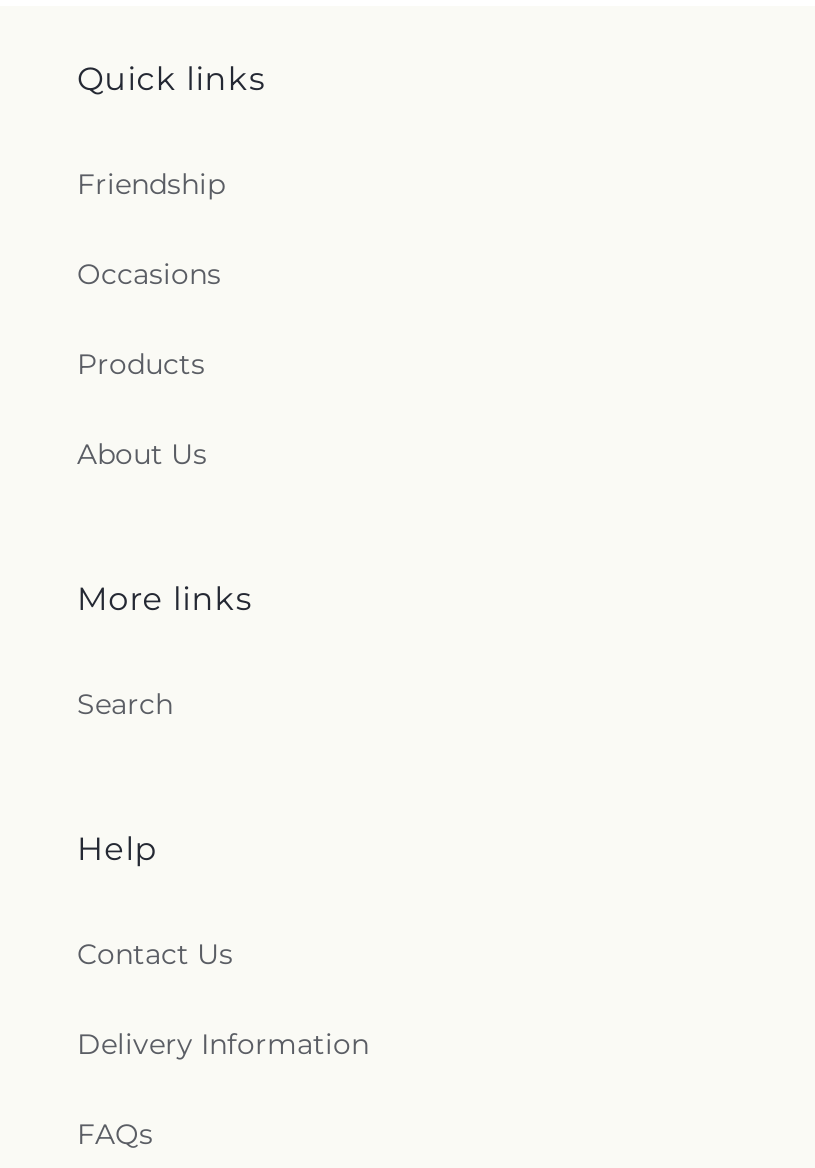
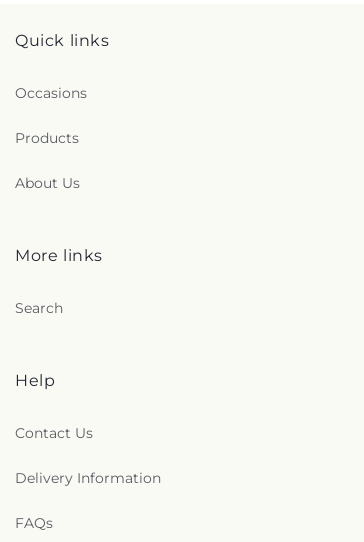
- Friendship
